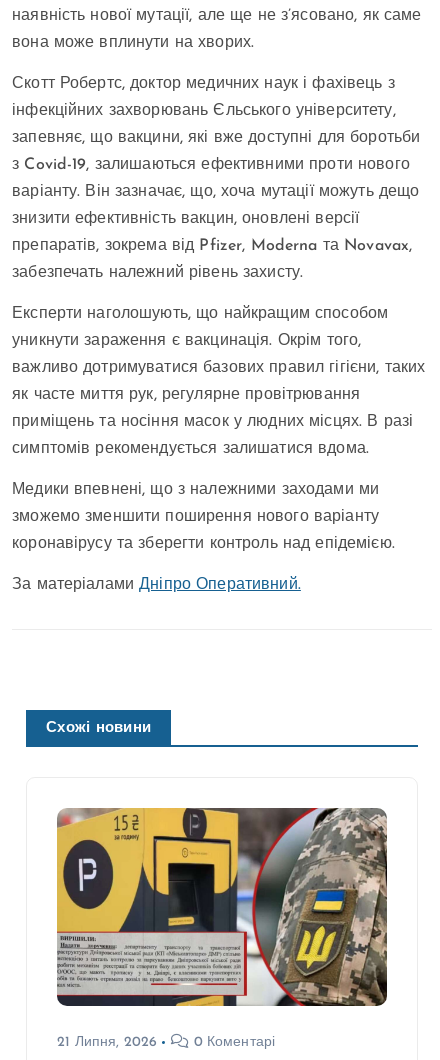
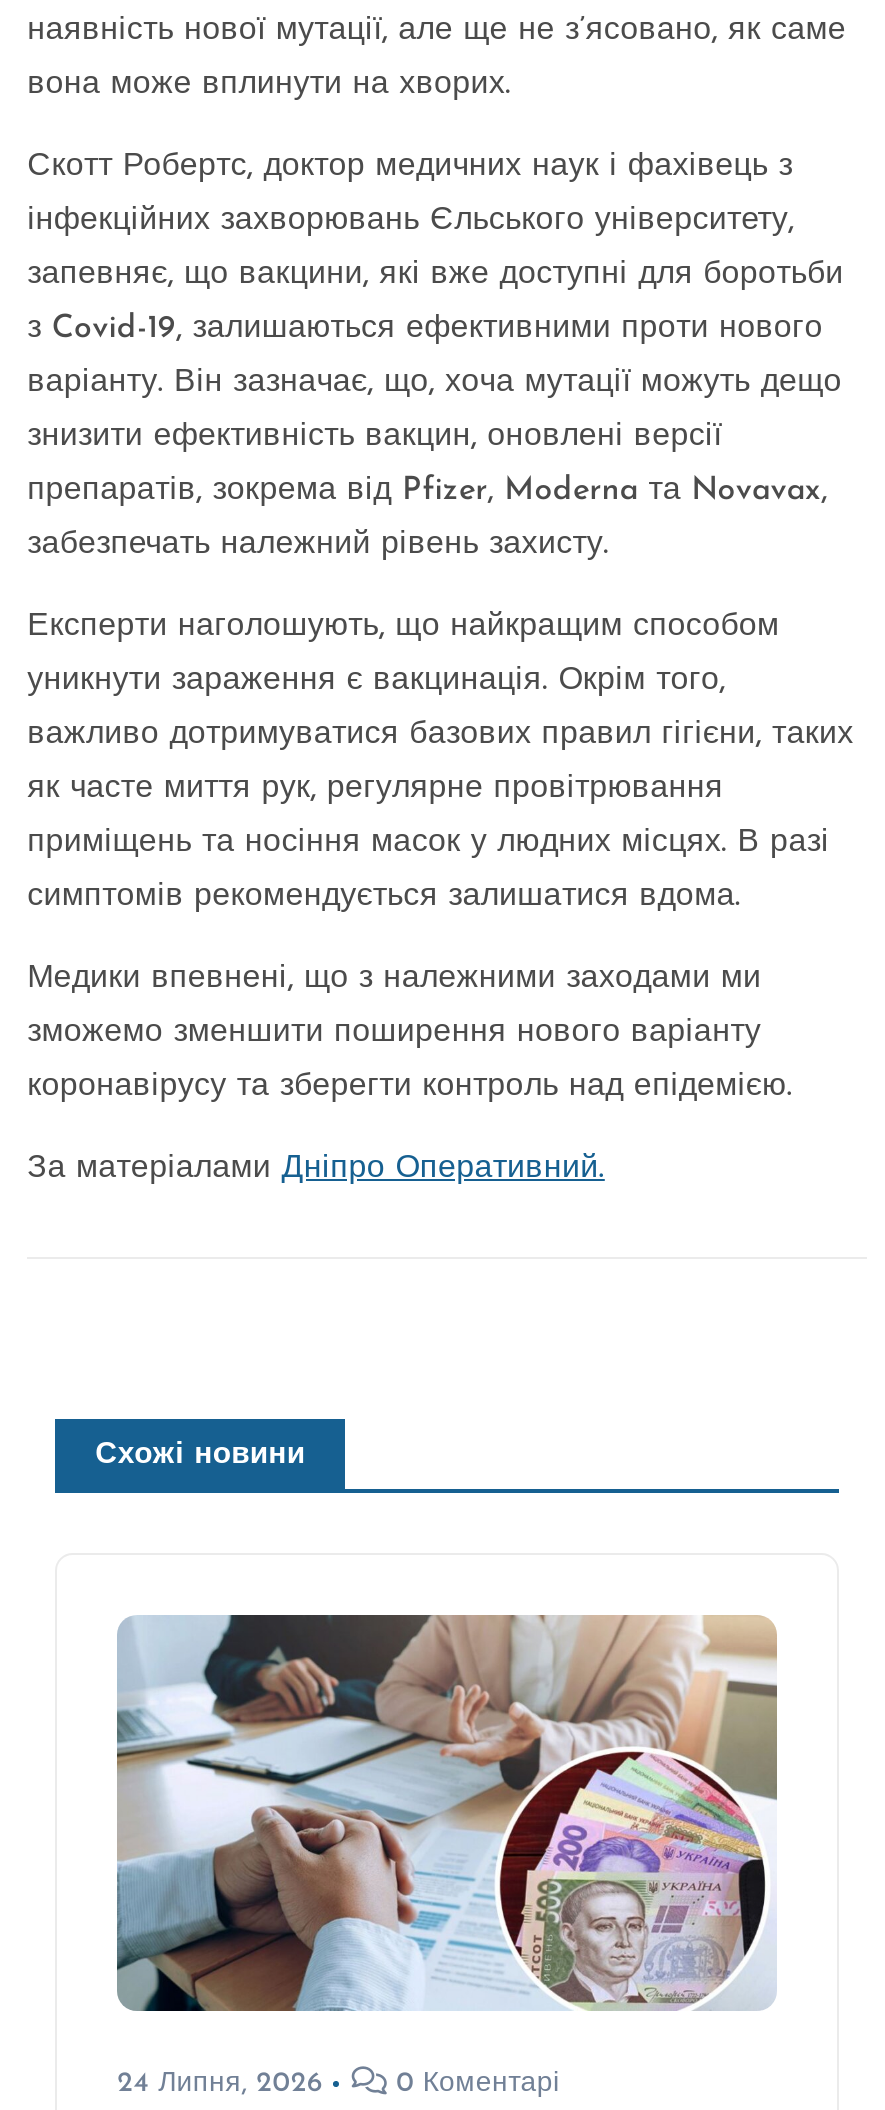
- [image]
- 21 Липня, 2026
+ [image]
+ 24 Липня, 2026
